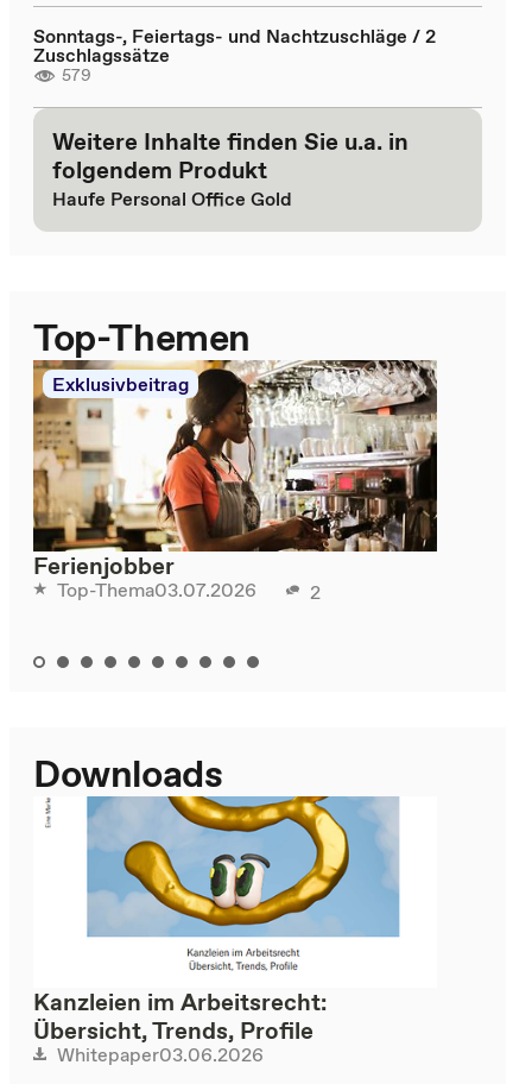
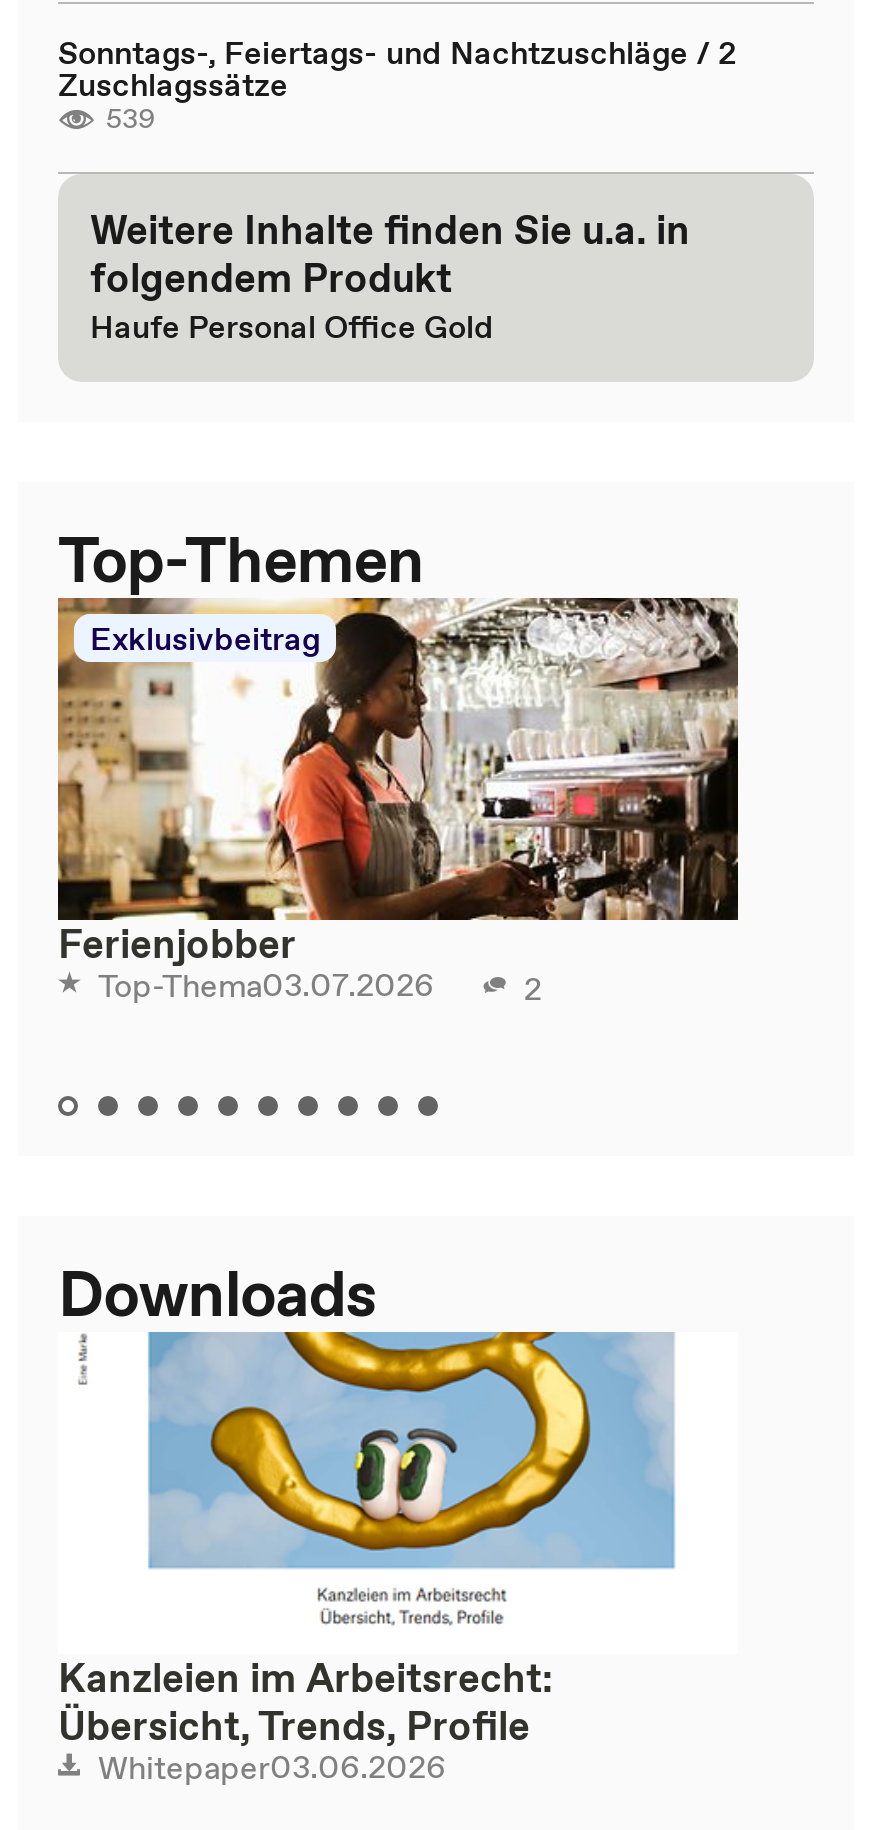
- 579
+ 539
